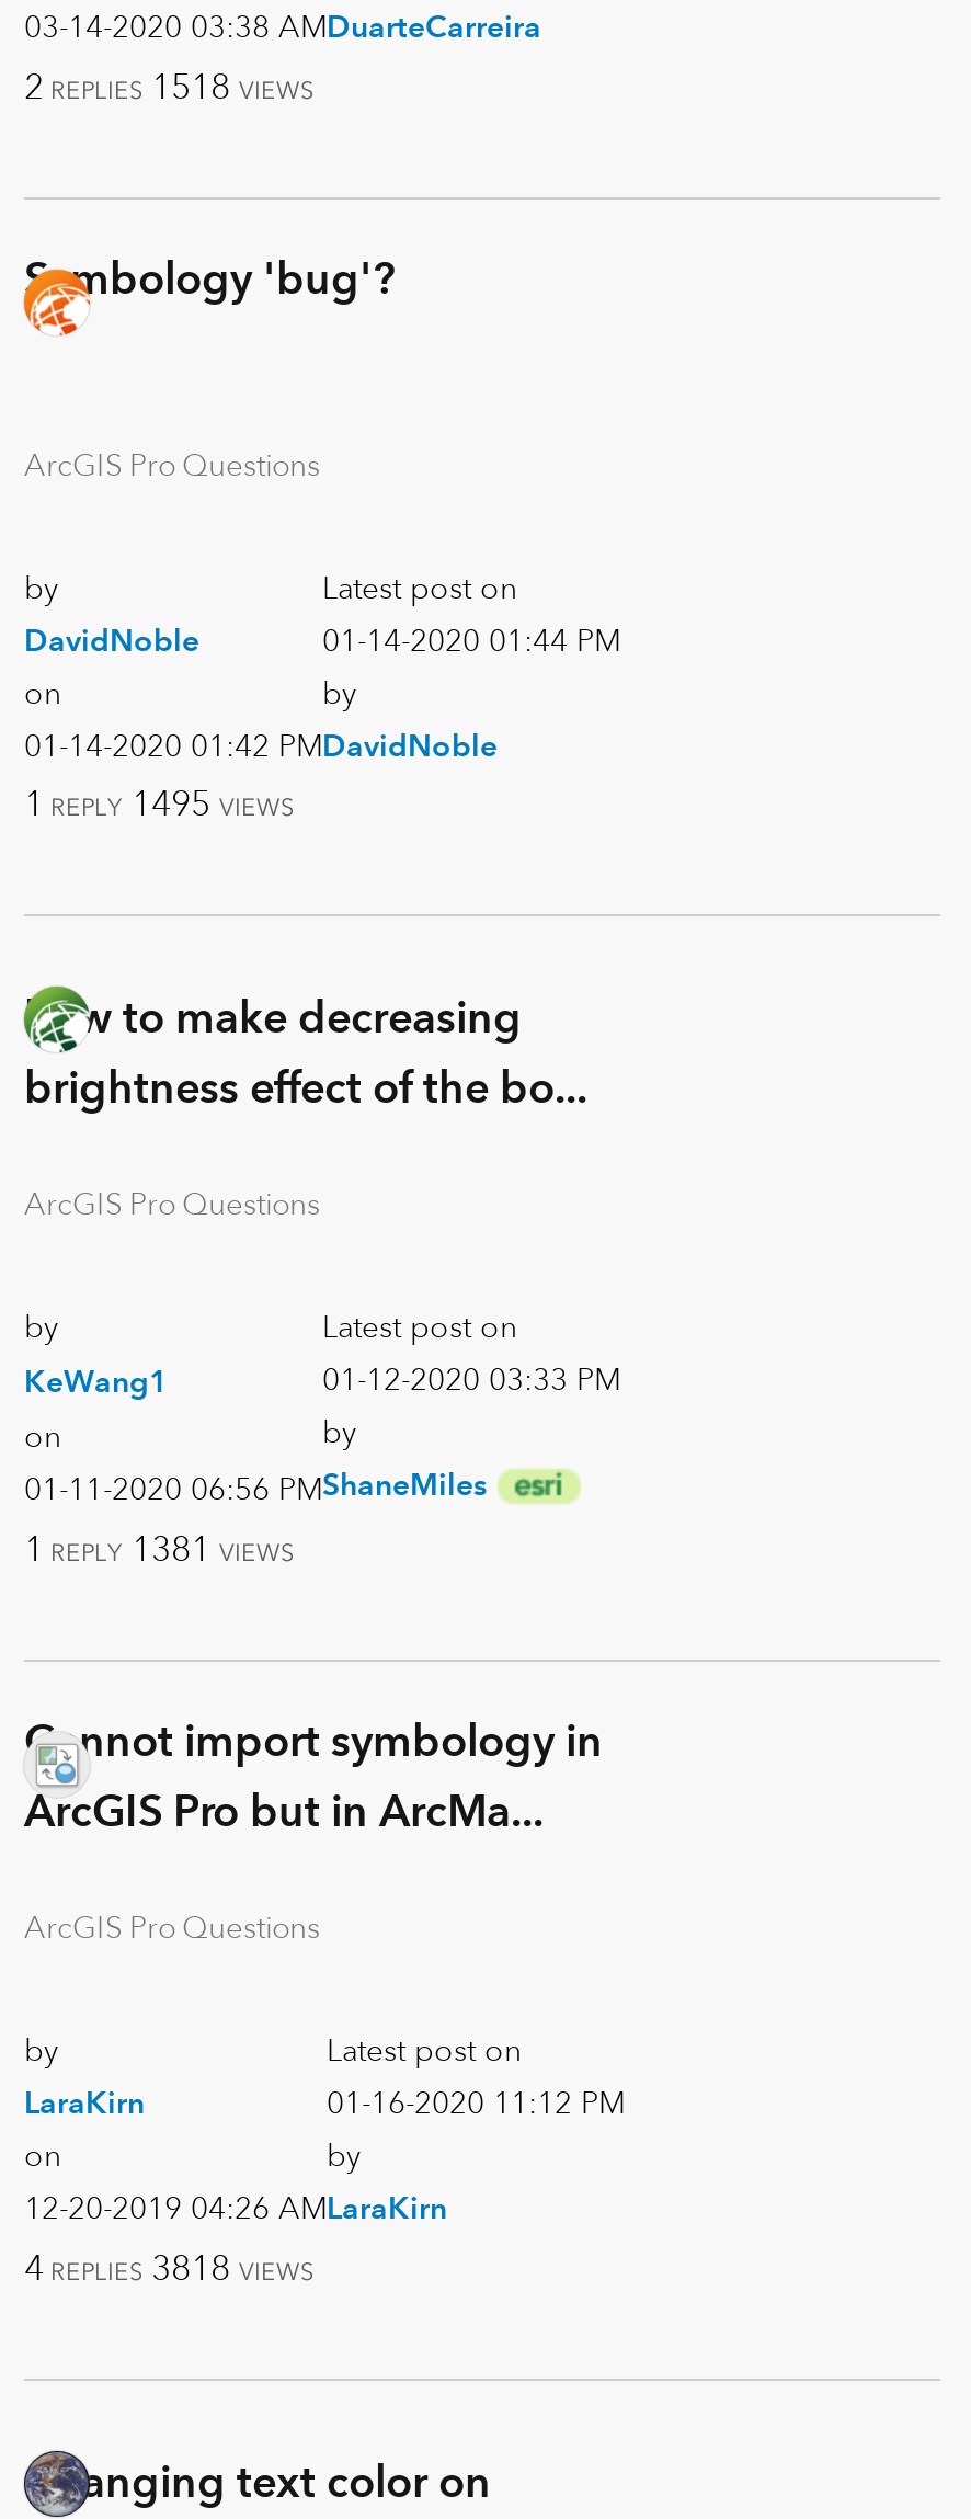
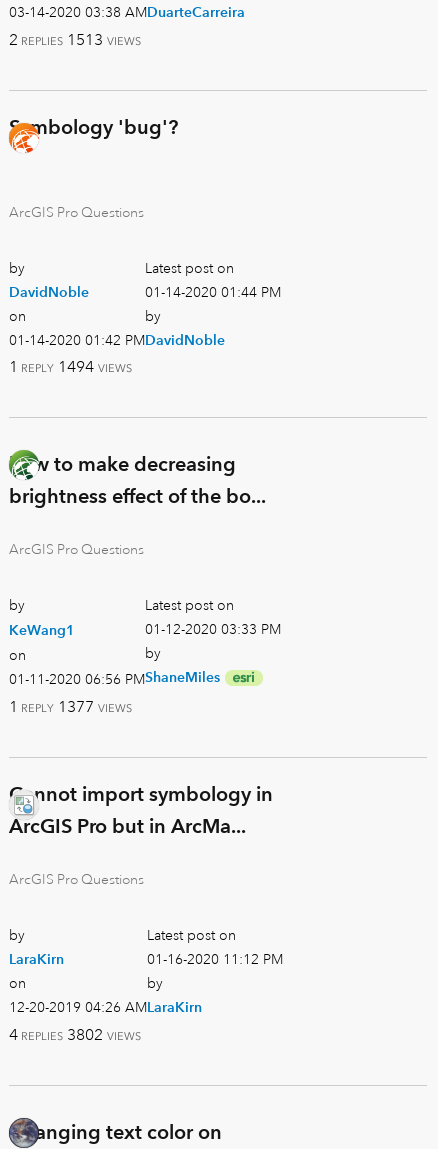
- 2 REPLIES 1518 VIEWS
+ 2 REPLIES 1513 VIEWS

- 1 REPLY 1495 VIEWS
+ 1 REPLY 1494 VIEWS

- 1 REPLY 1381 VIEWS
+ 1 REPLY 1377 VIEWS

- 4 REPLIES 3818 VIEWS
+ 4 REPLIES 3802 VIEWS
